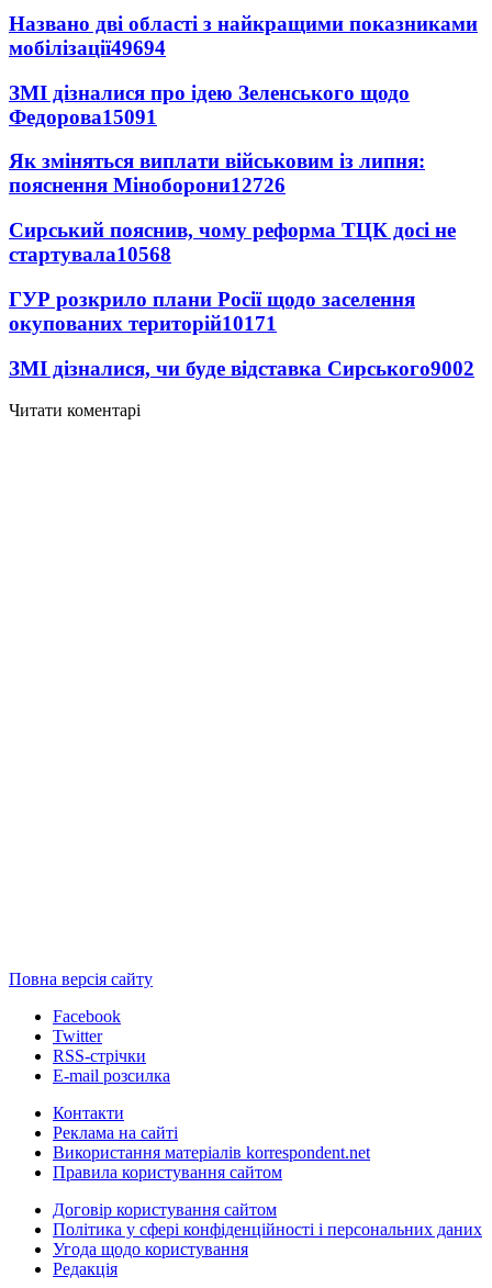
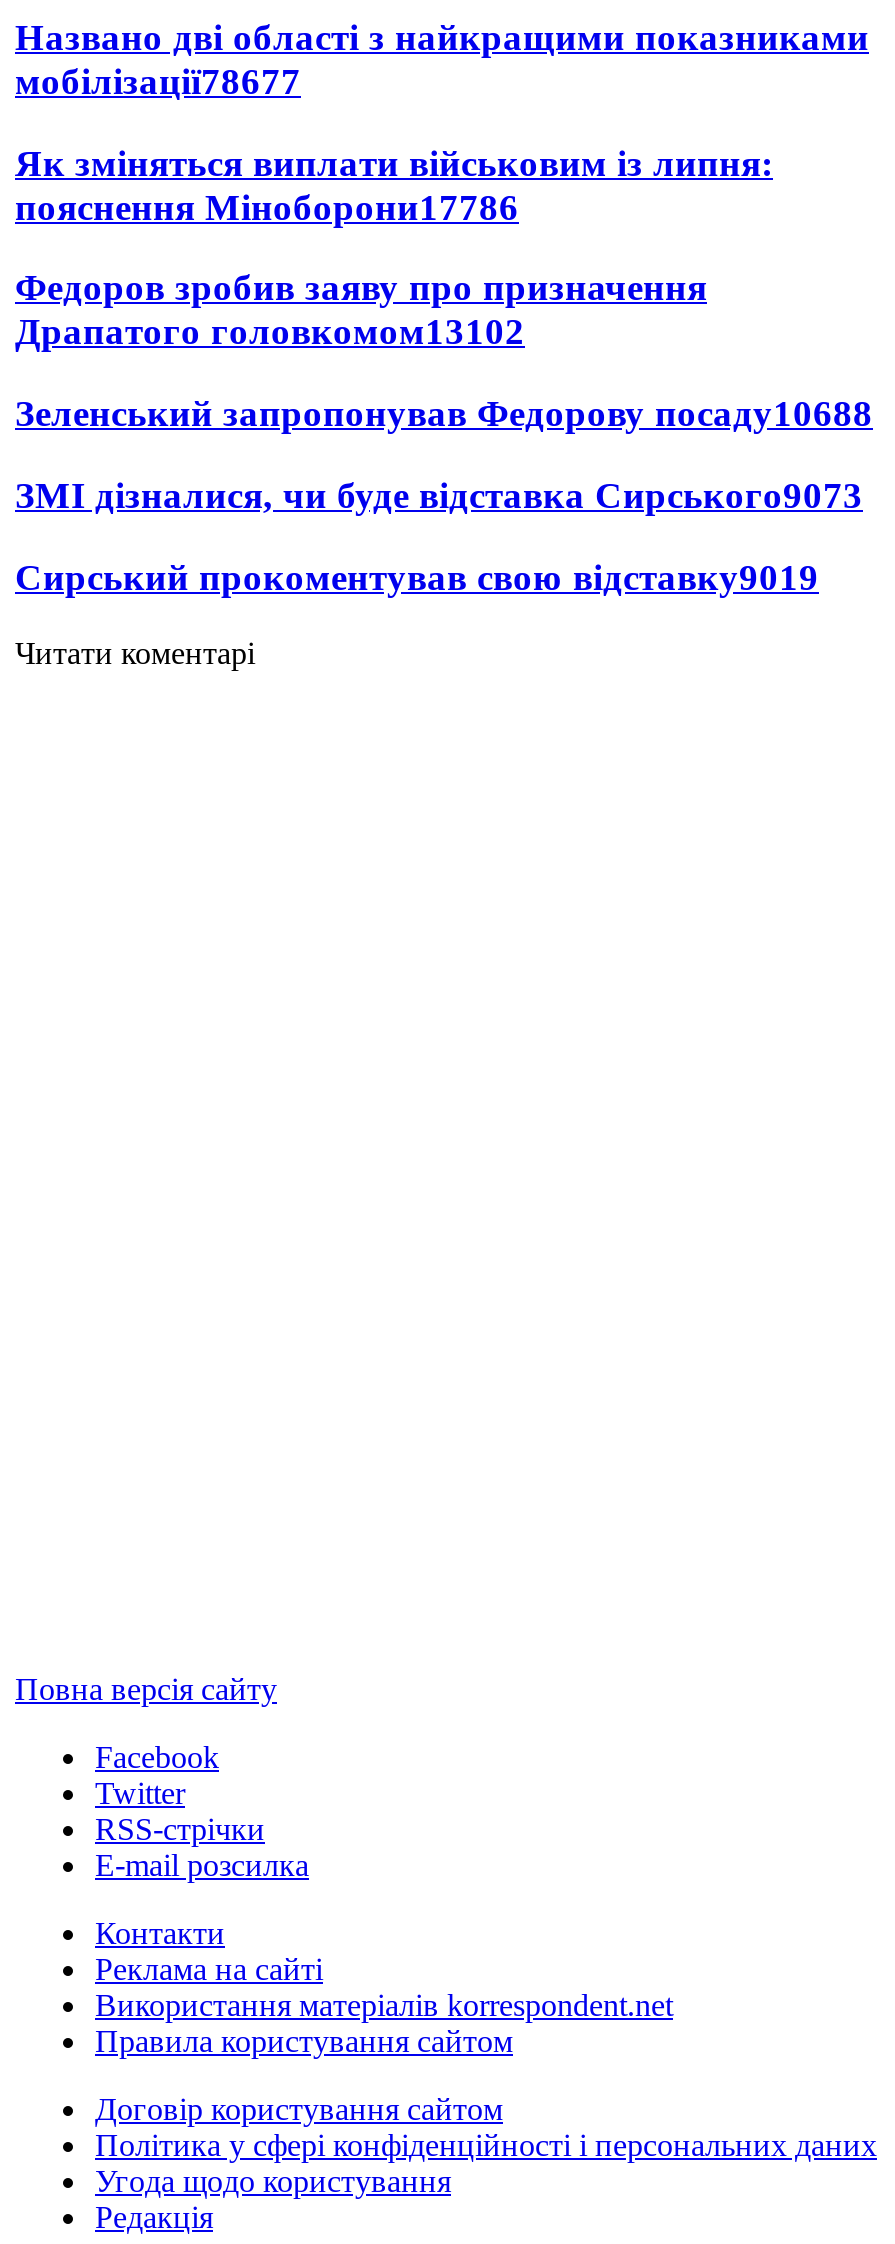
- мобілізації49694
- ЗМІ дізналися про ідею Зеленського щодо
- Федорова15091
+ мобілізації78677

moved up: Як зміняться виплати військовим із липня:

- пояснення Міноборони12726
- Сирський пояснив, чому реформа ТЦК досі не
- стартувала10568
- ГУР розкрило плани Росії щодо заселення
- окупованих територій10171
- ЗМІ дізналися, чи буде відставка Сирського9002
+ пояснення Міноборони17786
+ Федоров зробив заяву про призначення
+ Драпатого головкомом13102
+ Зеленський запропонував Федорову посаду10688
+ ЗМІ дізналися, чи буде відставка Сирського9073
+ Сирський прокоментував свою відставку9019
